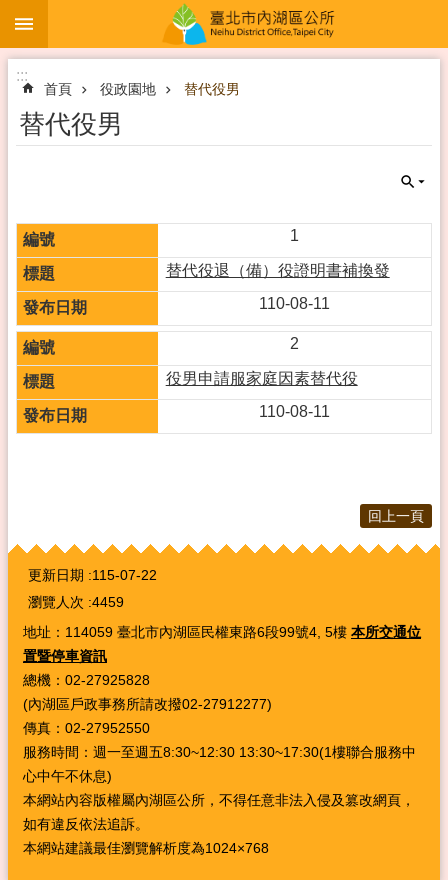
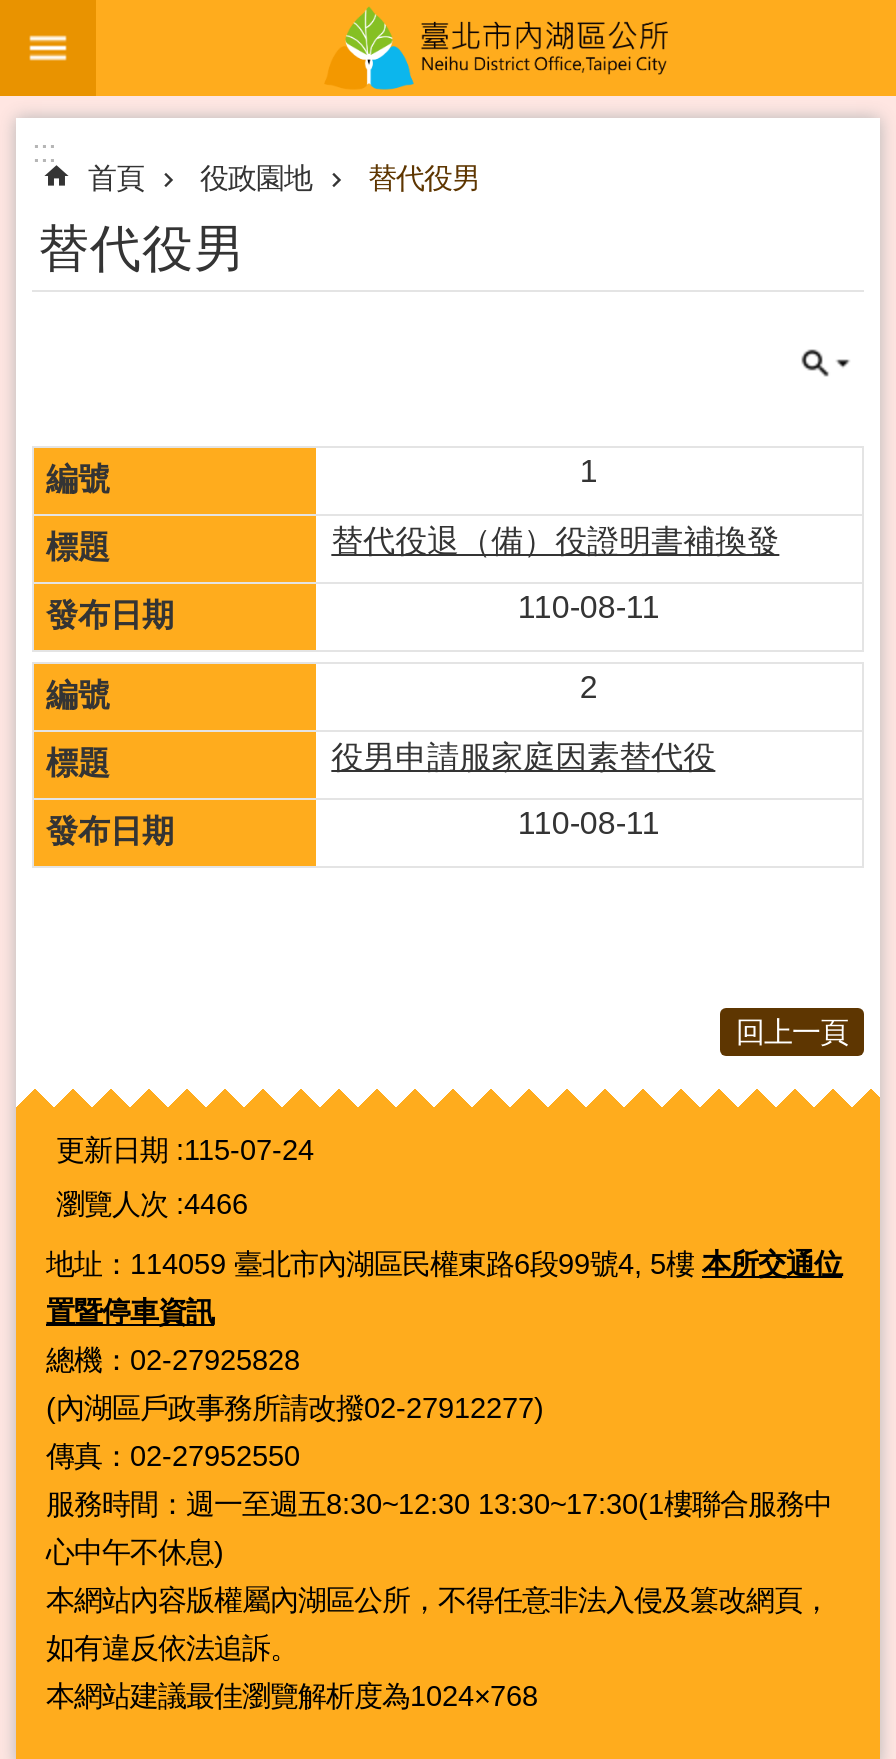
- 更新日期 115-07-22
+ 更新日期 115-07-24

- 瀏覽人次 4459
+ 瀏覽人次 4466
